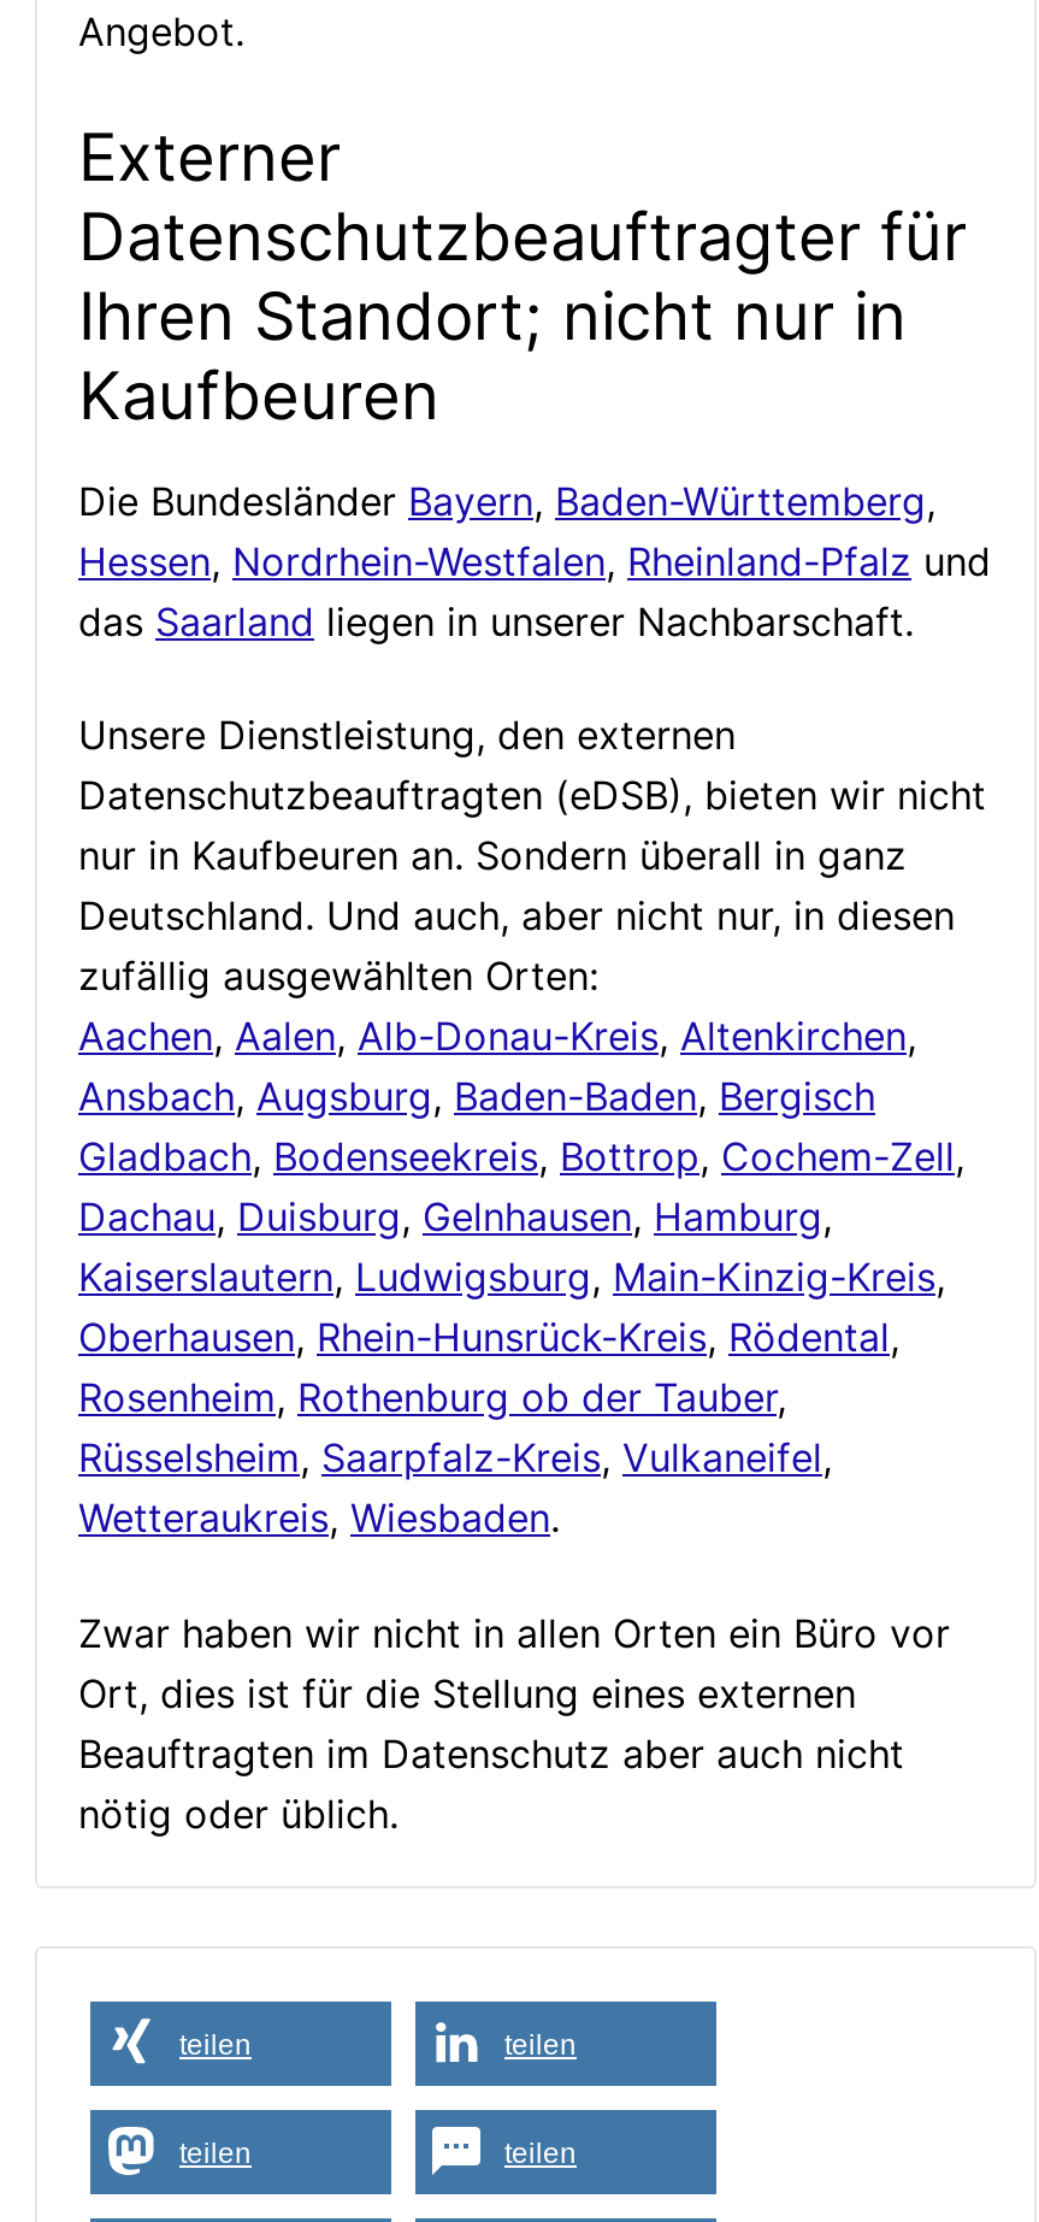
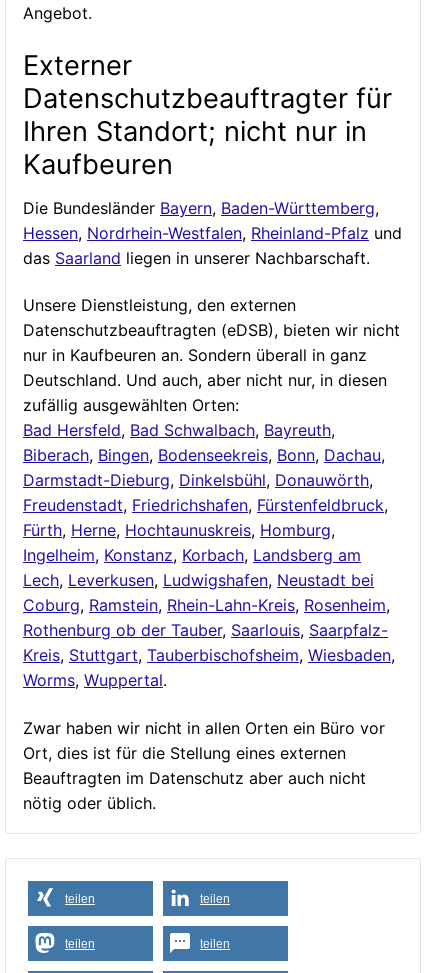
- Aachen, Aalen, Alb-Donau-Kreis, Altenkirchen,
- Ansbach, Augsburg, Baden-Baden, Bergisch
- Gladbach, Bodenseekreis, Bottrop, Cochem-Zell,
- Dachau, Duisburg, Gelnhausen, Hamburg,
- Kaiserslautern, Ludwigsburg, Main-Kinzig-Kreis,
- Oberhausen, Rhein-Hunsrück-Kreis, Rödental,
- Rosenheim, Rothenburg ob der Tauber,
- Rüsselsheim, Saarpfalz-Kreis, Vulkaneifel,
- Wetteraukreis, Wiesbaden.
+ Bad Hersfeld, Bad Schwalbach, Bayreuth,
+ Biberach, Bingen, Bodenseekreis, Bonn, Dachau,
+ Darmstadt-Dieburg, Dinkelsbühl, Donauwörth,
+ Freudenstadt, Friedrichshafen, Fürstenfeldbruck,
+ Fürth, Herne, Hochtaunuskreis, Homburg,
+ Ingelheim, Konstanz, Korbach, Landsberg am
+ Lech, Leverkusen, Ludwigshafen, Neustadt bei
+ Coburg, Ramstein, Rhein-Lahn-Kreis, Rosenheim,
+ Rothenburg ob der Tauber, Saarlouis, Saarpfalz-
+ Kreis, Stuttgart, Tauberbischofsheim, Wiesbaden,
+ Worms, Wuppertal.
